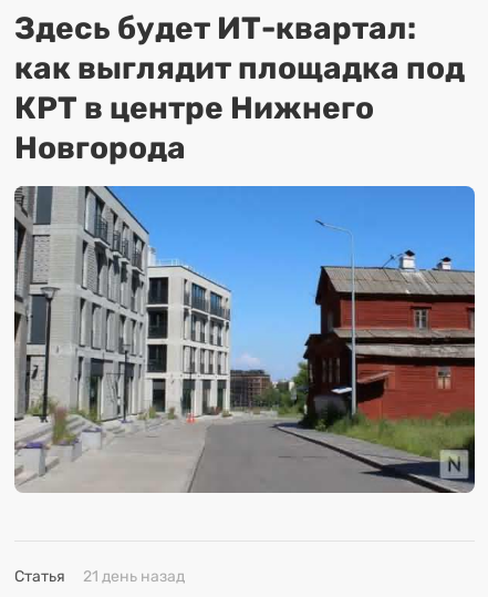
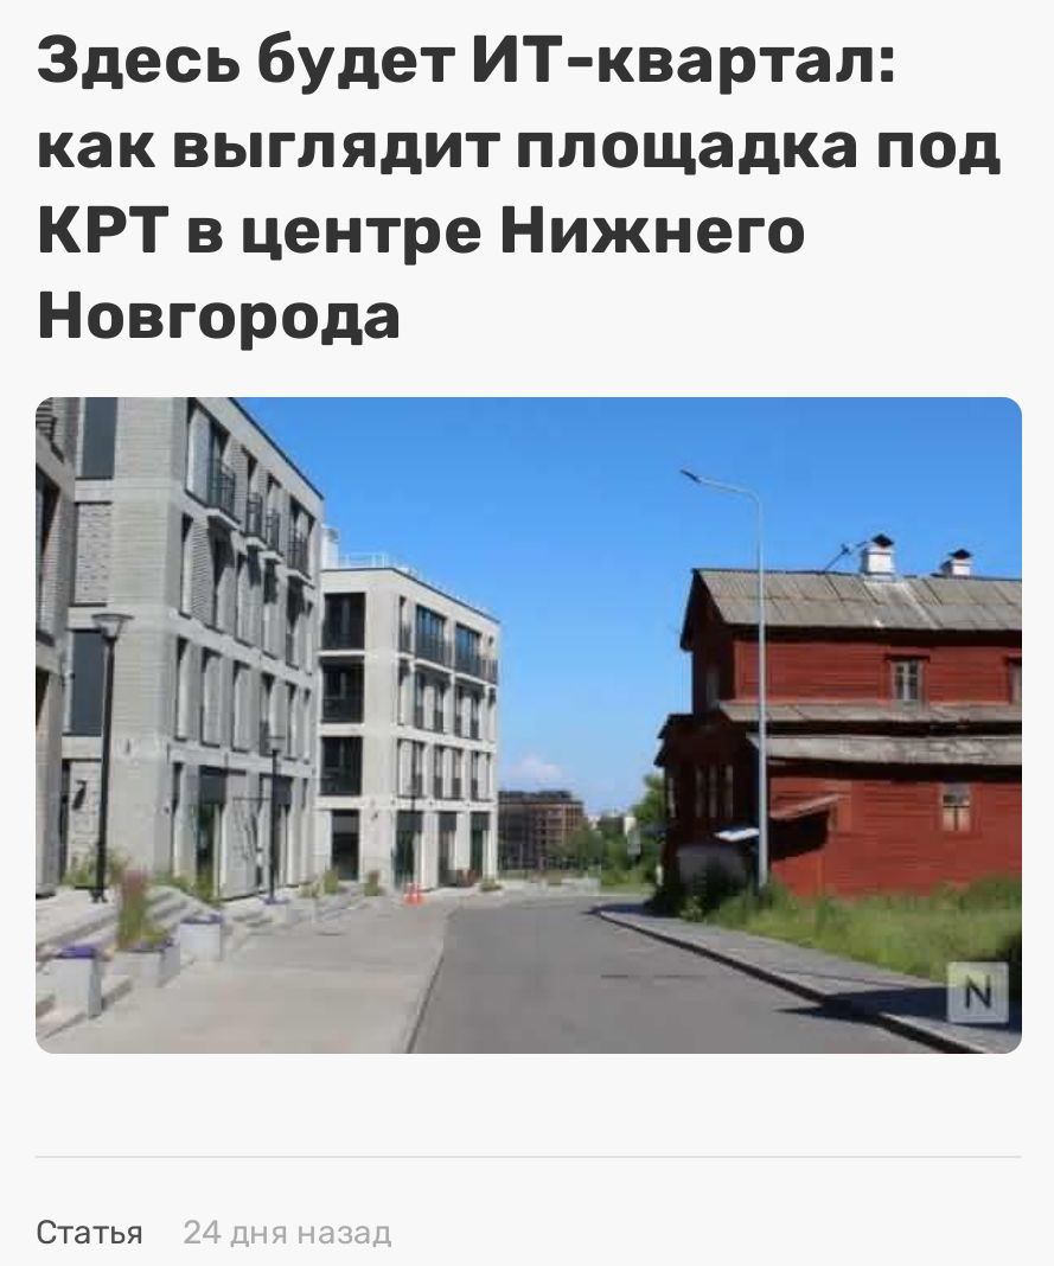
- Статья 21 день назад
+ Статья 24 дня назад
